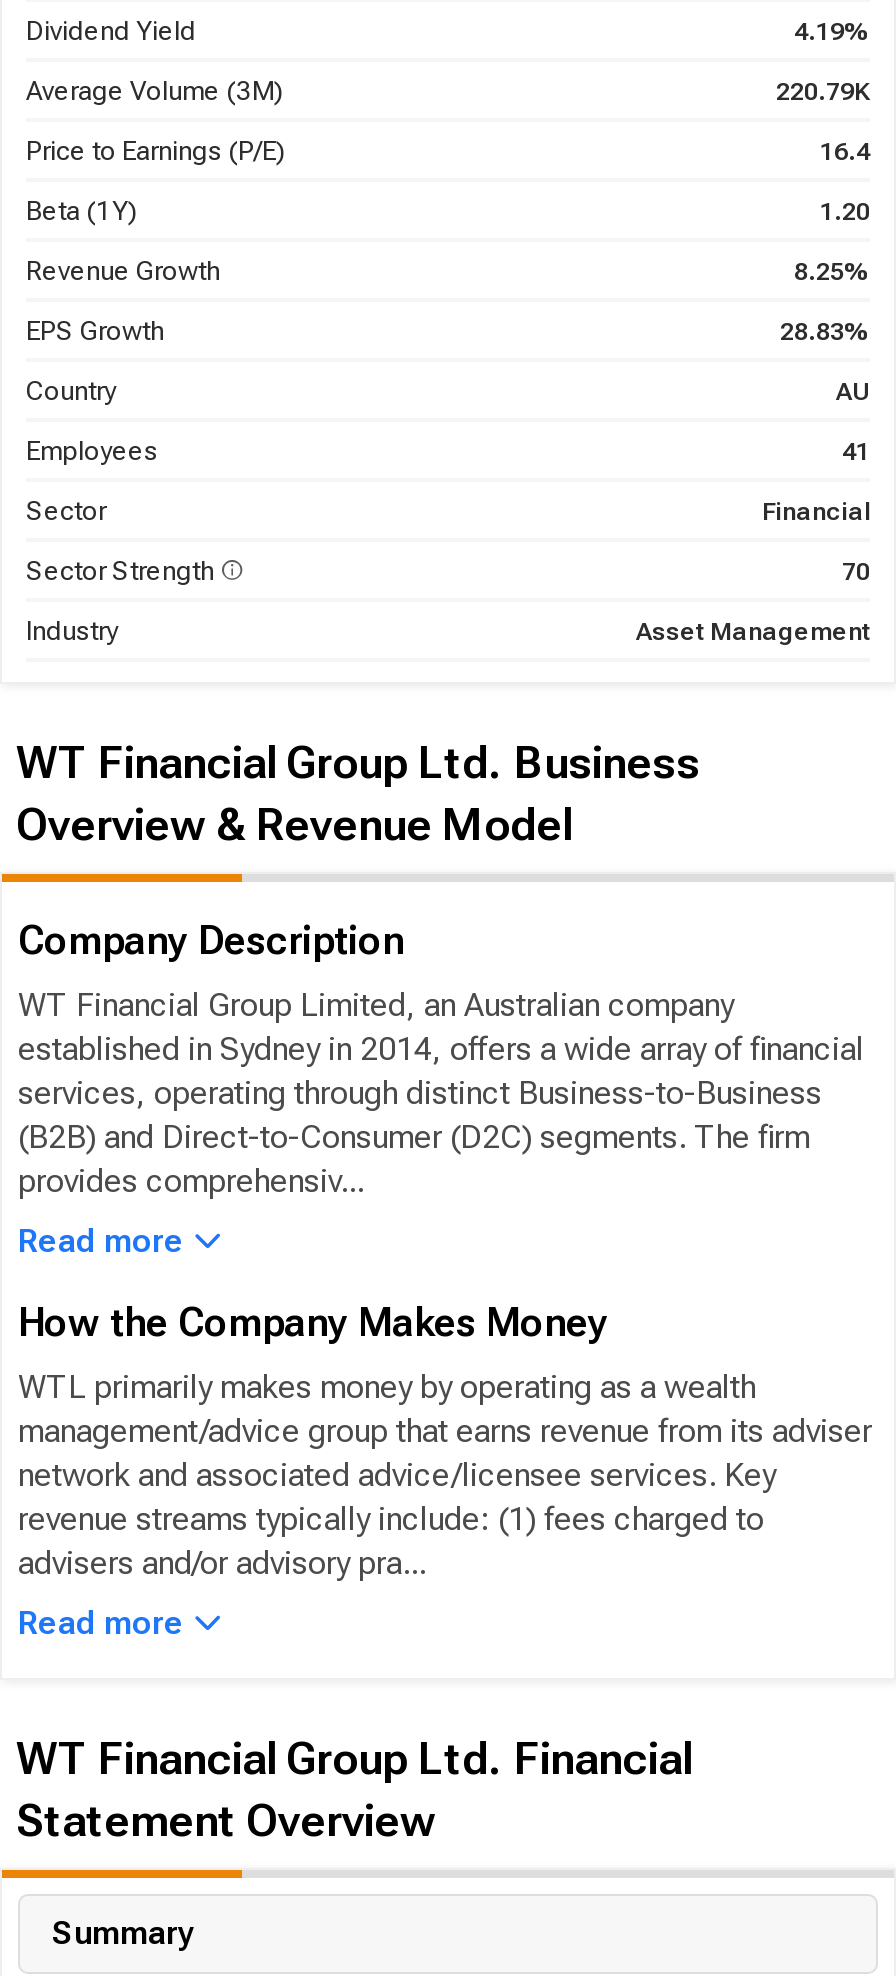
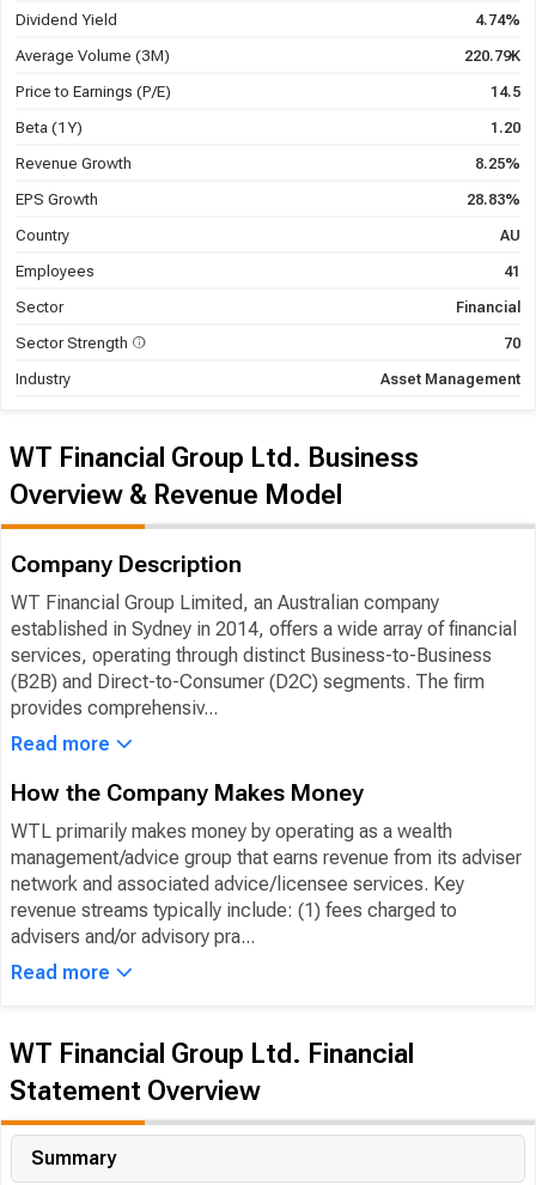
- 4.19%
+ 4.74%

- 16.4
+ 14.5
